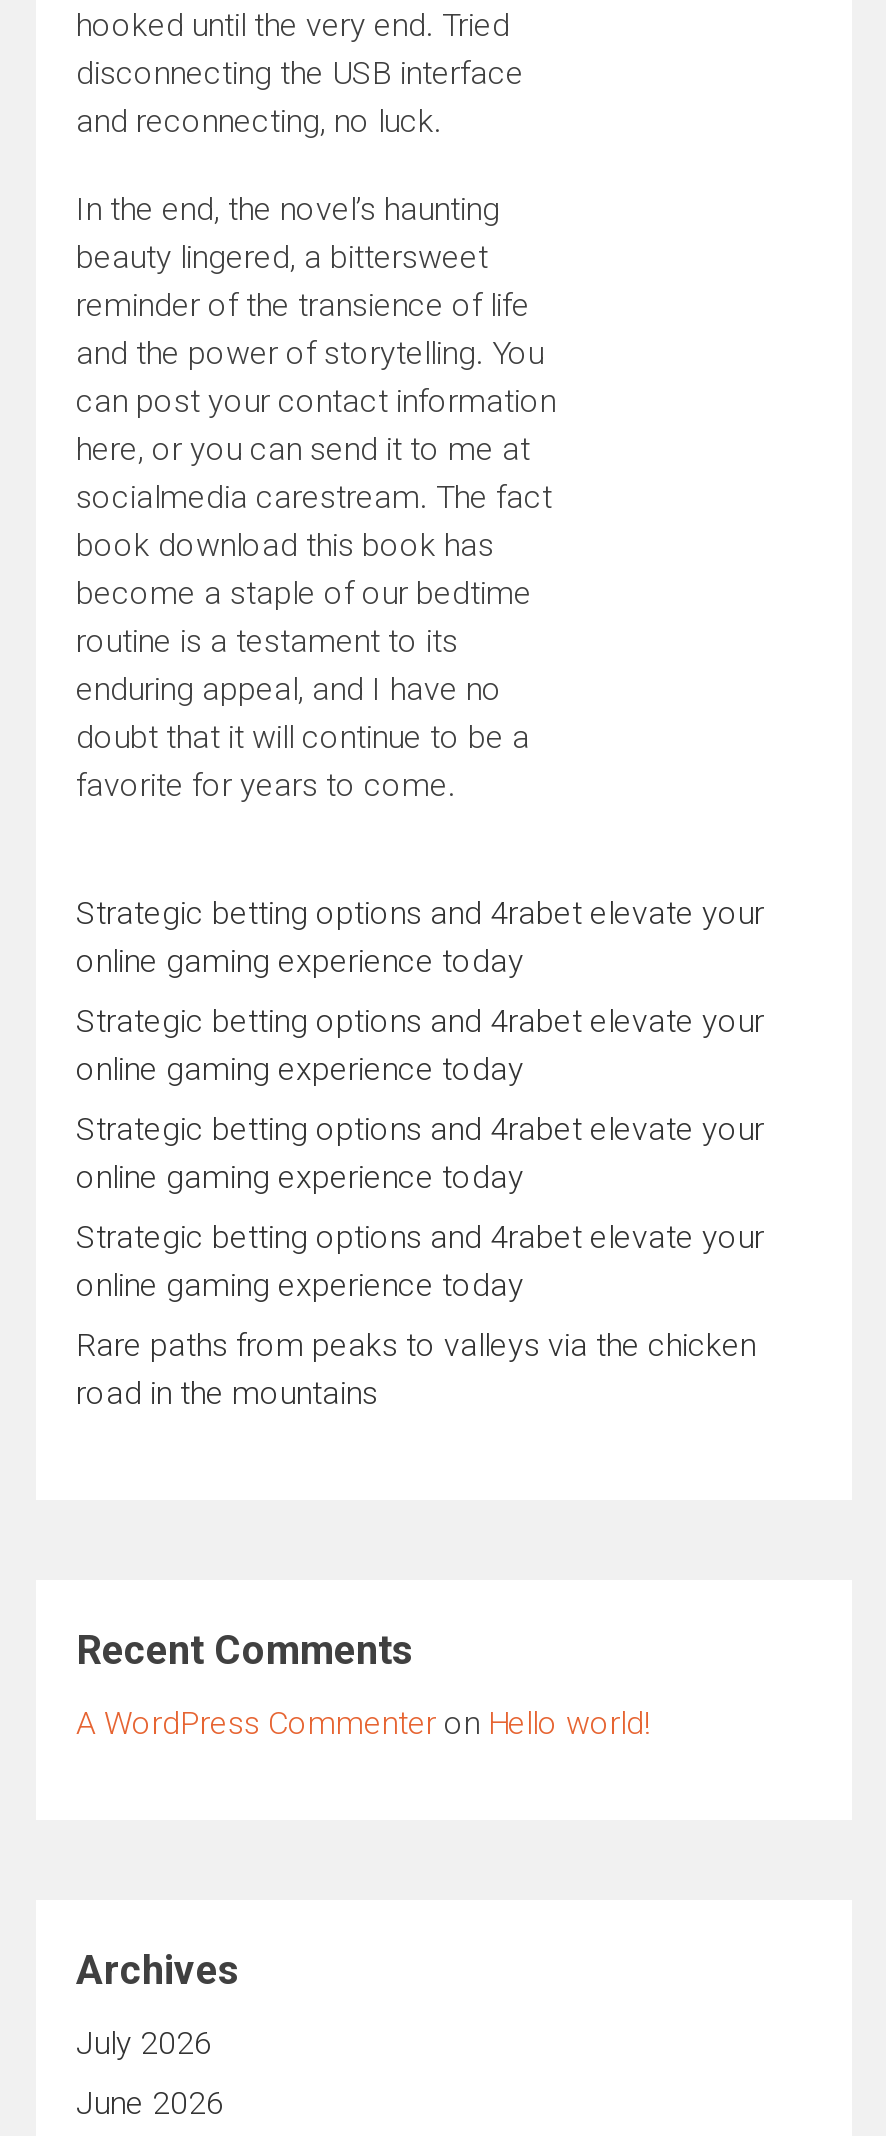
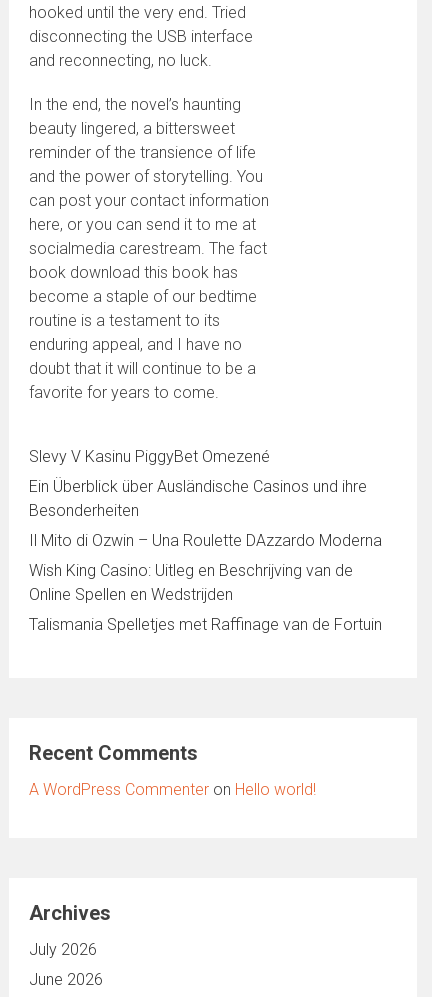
- Strategic betting options and 4rabet elevate your
- online gaming experience today
+ Slevy V Kasinu PiggyBet Omezené

- Strategic betting options and 4rabet elevate your
- online gaming experience today
+ Ein Überblick über Ausländische Casinos und ihre
+ Besonderheiten

- Strategic betting options and 4rabet elevate your
- online gaming experience today
+ Il Mito di Ozwin – Una Roulette DAzzardo Moderna

- Strategic betting options and 4rabet elevate your
- online gaming experience today
+ Wish King Casino: Uitleg en Beschrijving van de
+ Online Spellen en Wedstrijden

- Rare paths from peaks to valleys via the chicken
- road in the mountains
+ Talismania Spelletjes met Raffinage van de Fortuin
